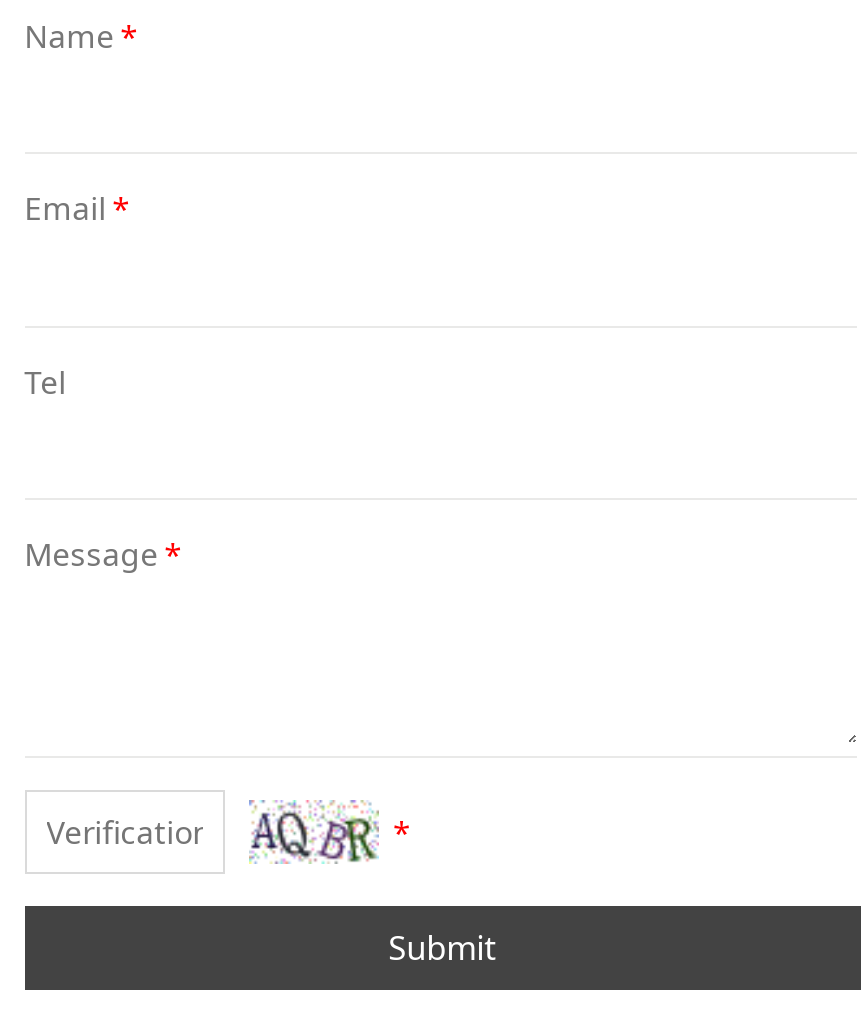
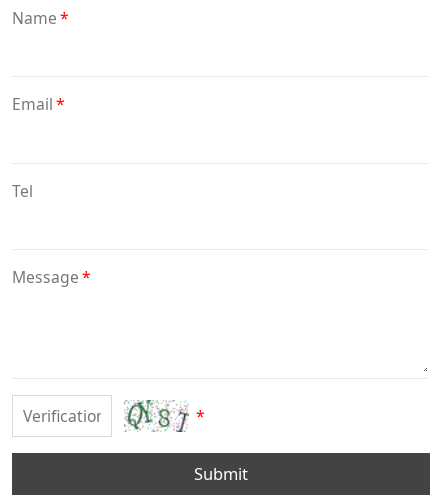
- [image]
+ [image]
